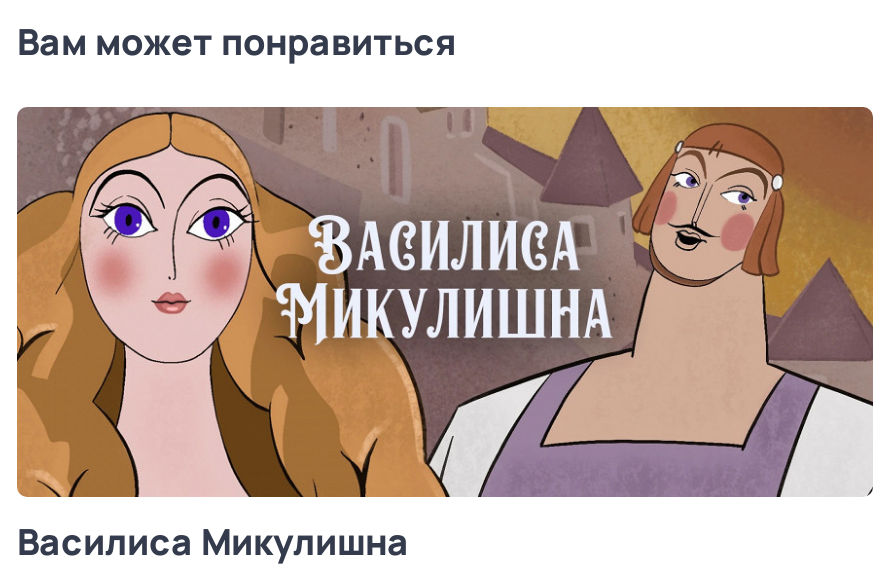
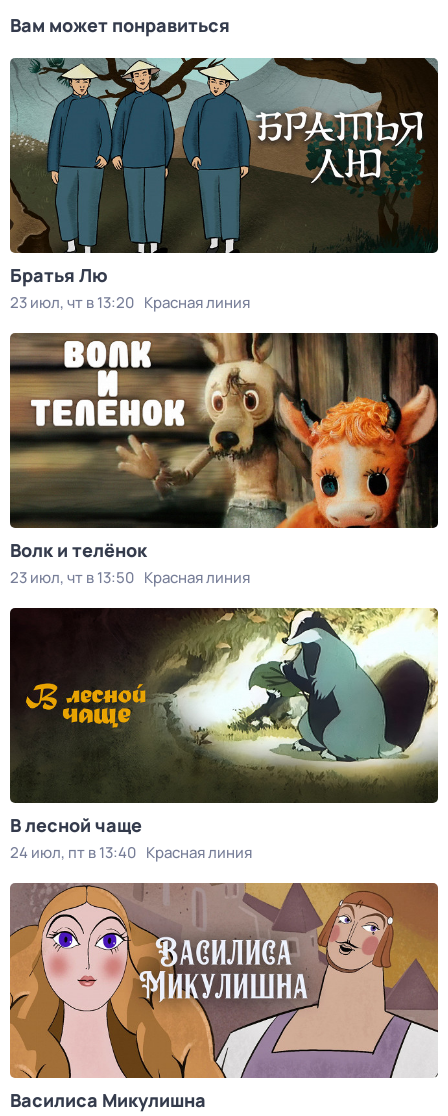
+ [image]
+ Братья Лю
+ 23 июл, чт в 13:20 Красная линия

+ [image]
+ Волк и телёнок
+ 23 июл, чт в 13:50 Красная линия

+ [image]
+ В лесной чаще
+ 24 июл, пт в 13:40 Красная линия
